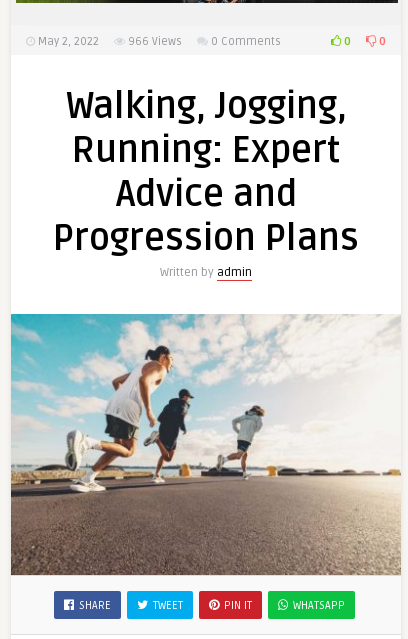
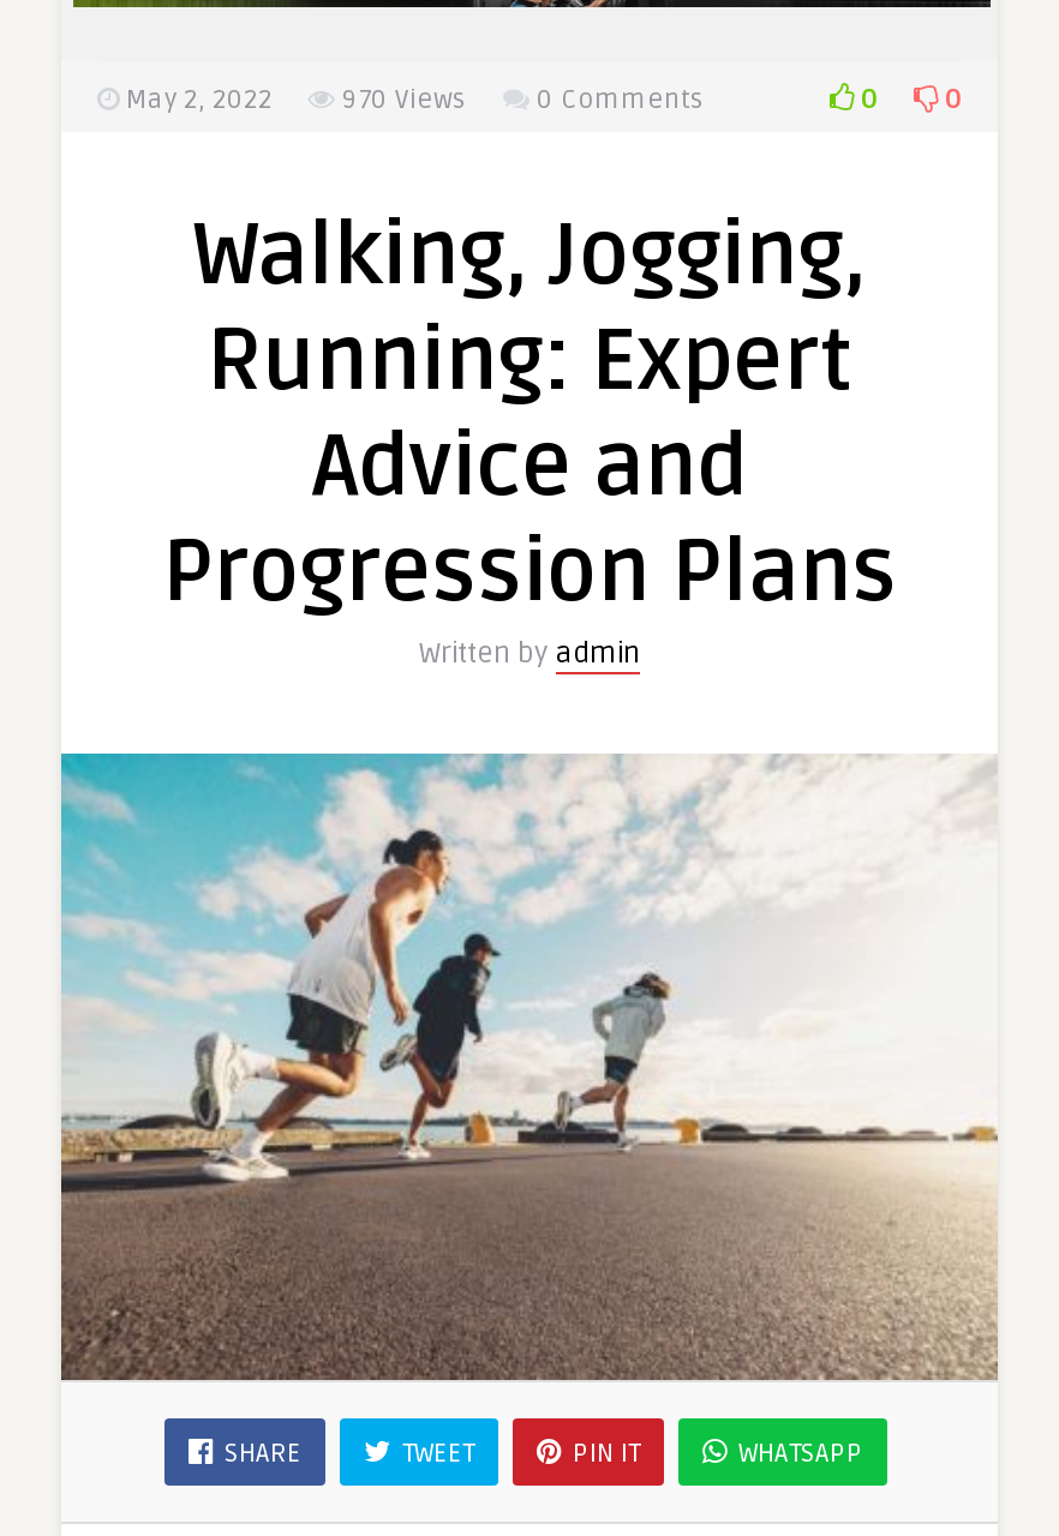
- May 2, 2022 966 Views
+ May 2, 2022 970 Views
